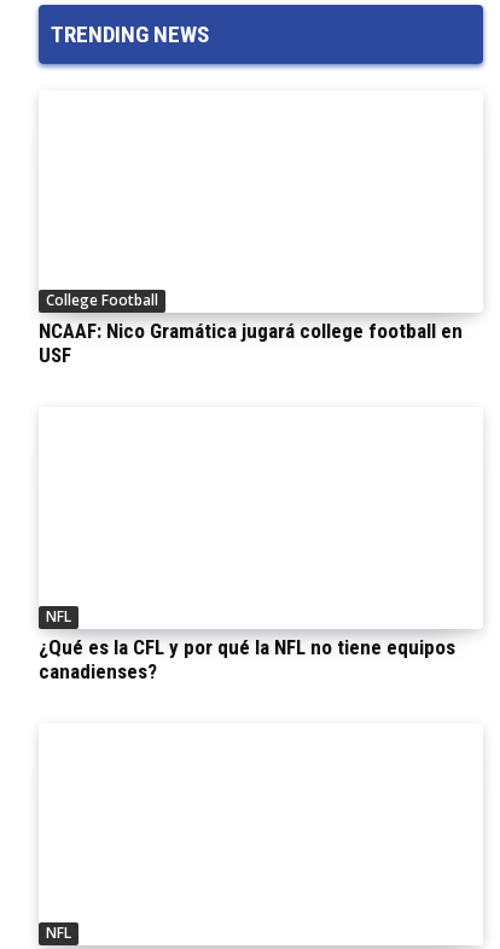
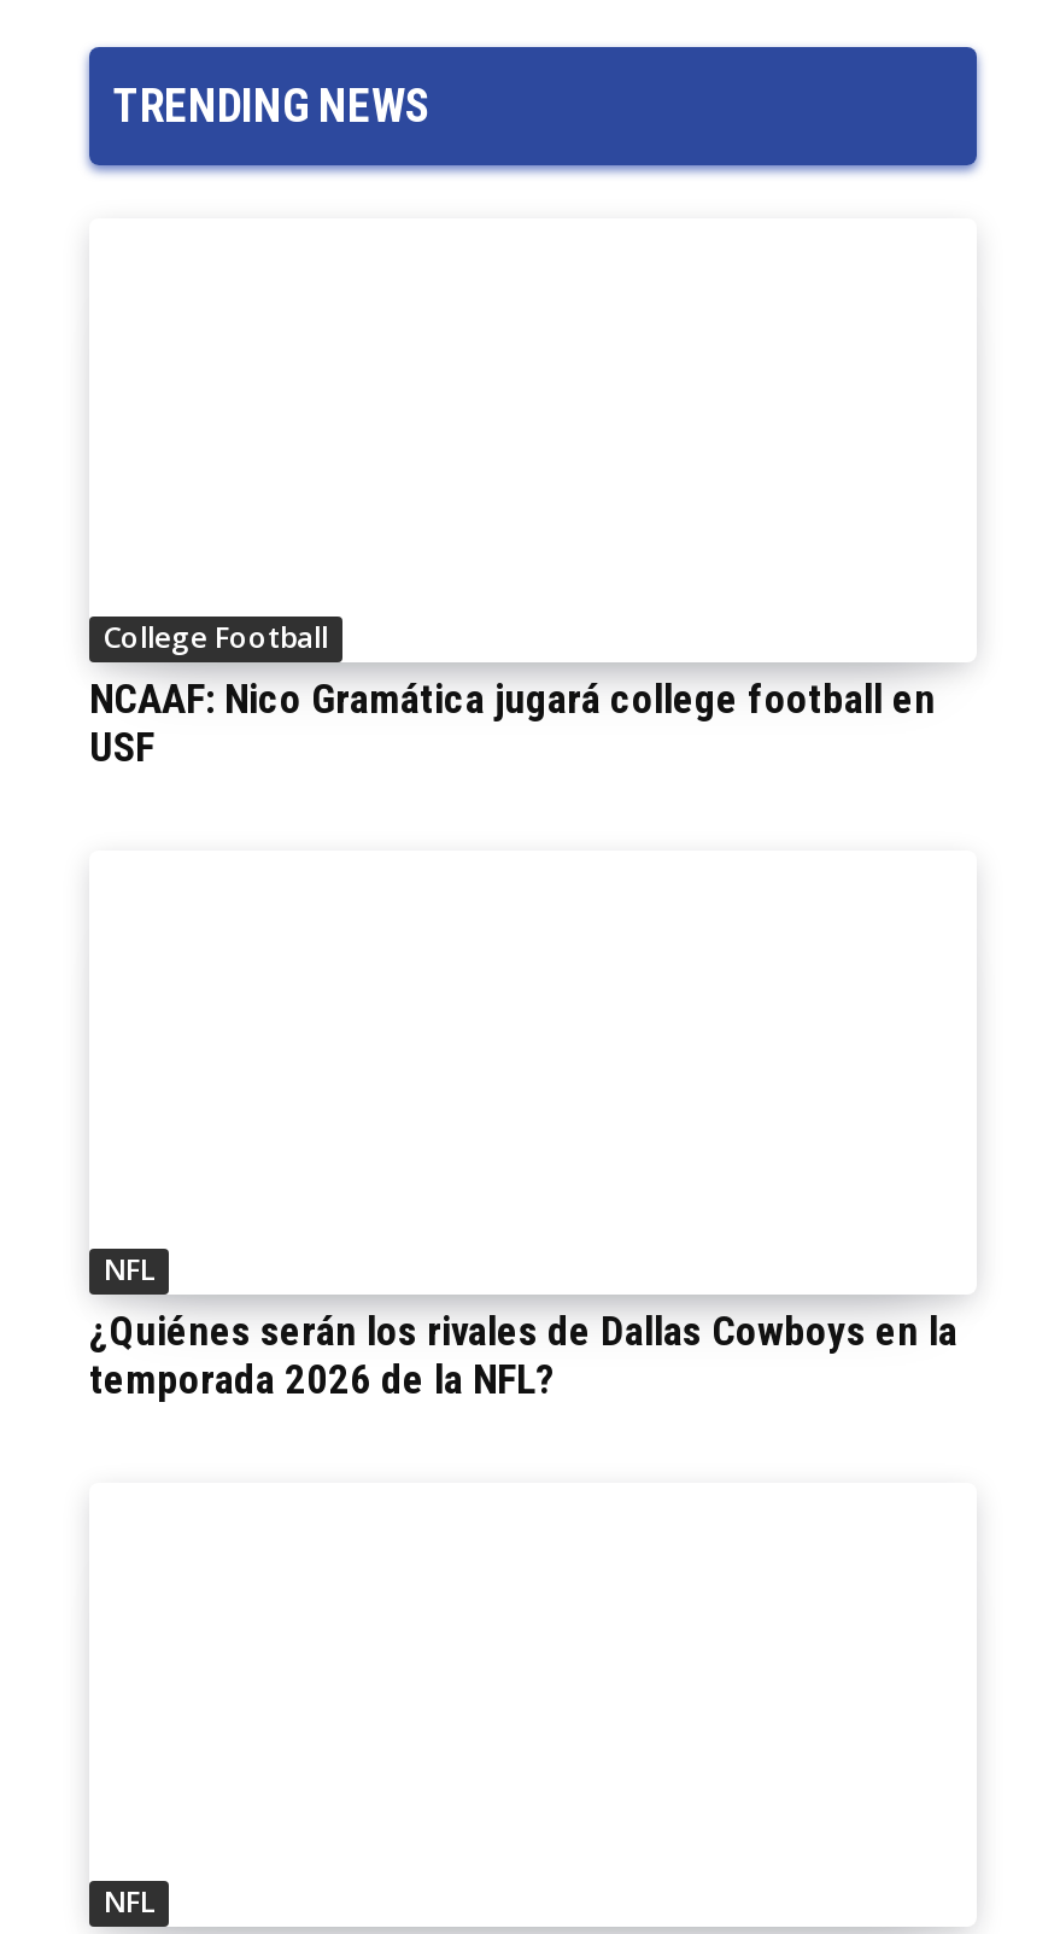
- ¿Qué es la CFL y por qué la NFL no tiene equipos
- canadienses?
+ ¿Quiénes serán los rivales de Dallas Cowboys en la
+ temporada 2026 de la NFL?
